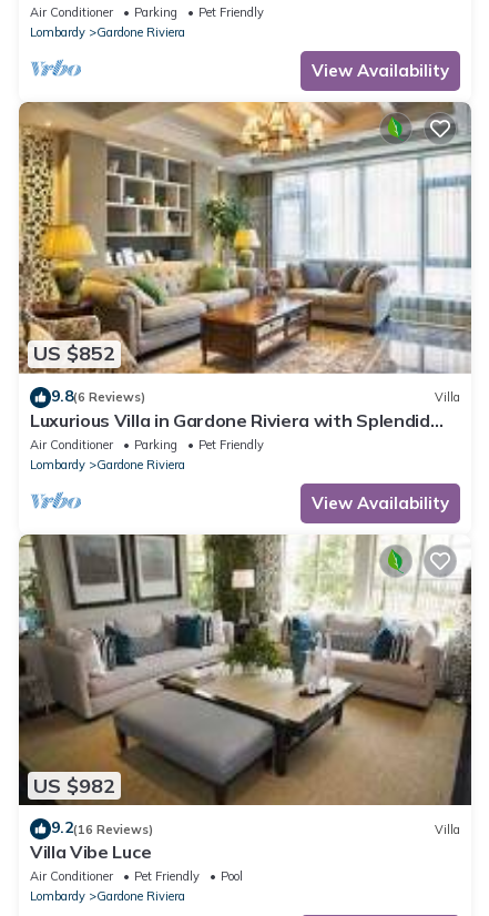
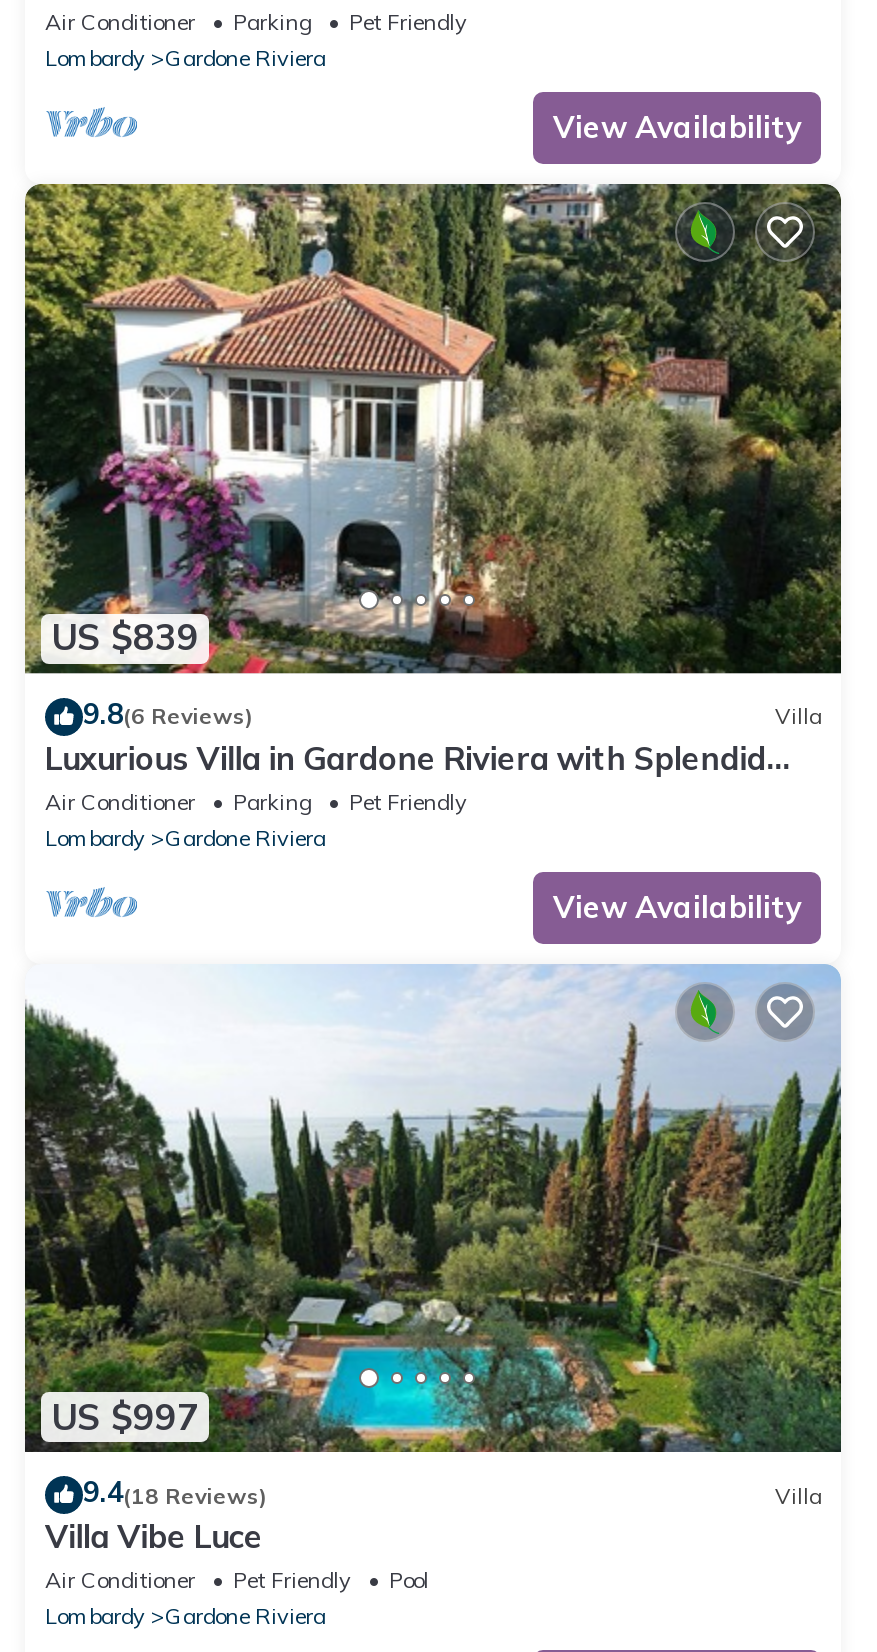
- [image]
- US $852
+ [image]
+ US $839

- [image]
- US $982
+ [image]
+ US $997

- 9.2(16 Reviews)
+ 9.4(18 Reviews)
